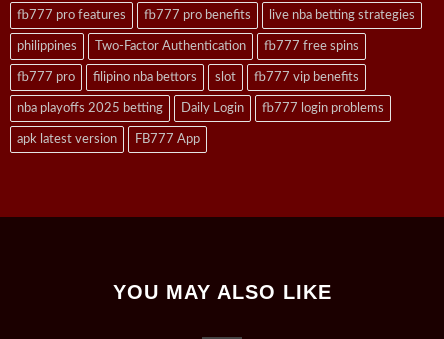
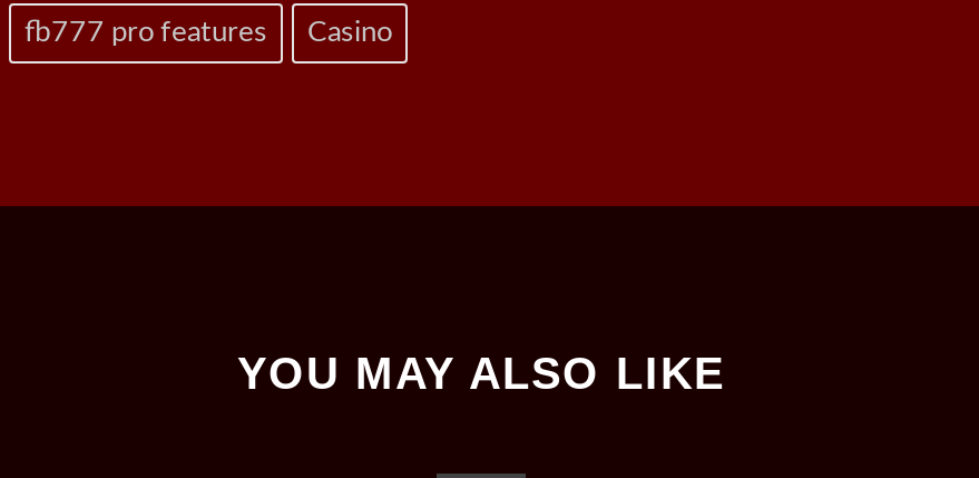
- fb777 pro benefits
- live nba betting strategies
- philippines
- Two-Factor Authentication
- fb777 free spins
- fb777 pro
- filipino nba bettors
- slot
- fb777 vip benefits
- nba playoffs 2025 betting
- Daily Login
- fb777 login problems
- apk latest version
- FB777 App
+ Casino
